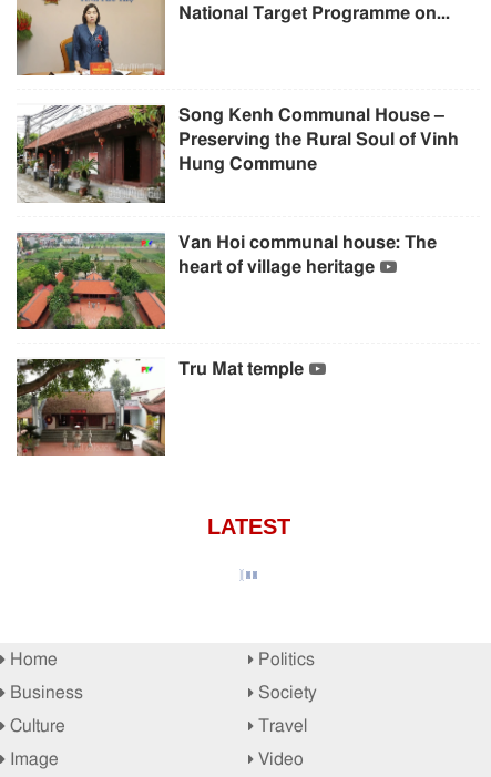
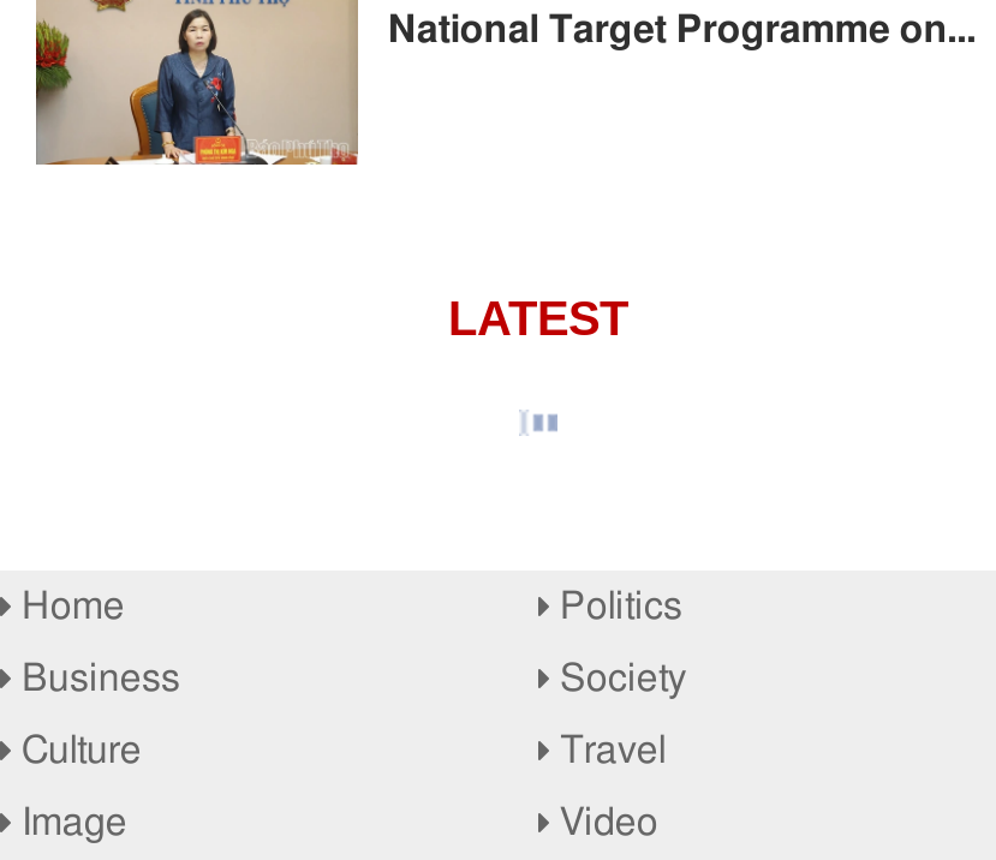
- [image]
- Song Kenh Communal House –
- Preserving the Rural Soul of Vinh
- Hung Commune

- [image]
- Van Hoi communal house: The
- heart of village heritage

- [image]
- Tru Mat temple
